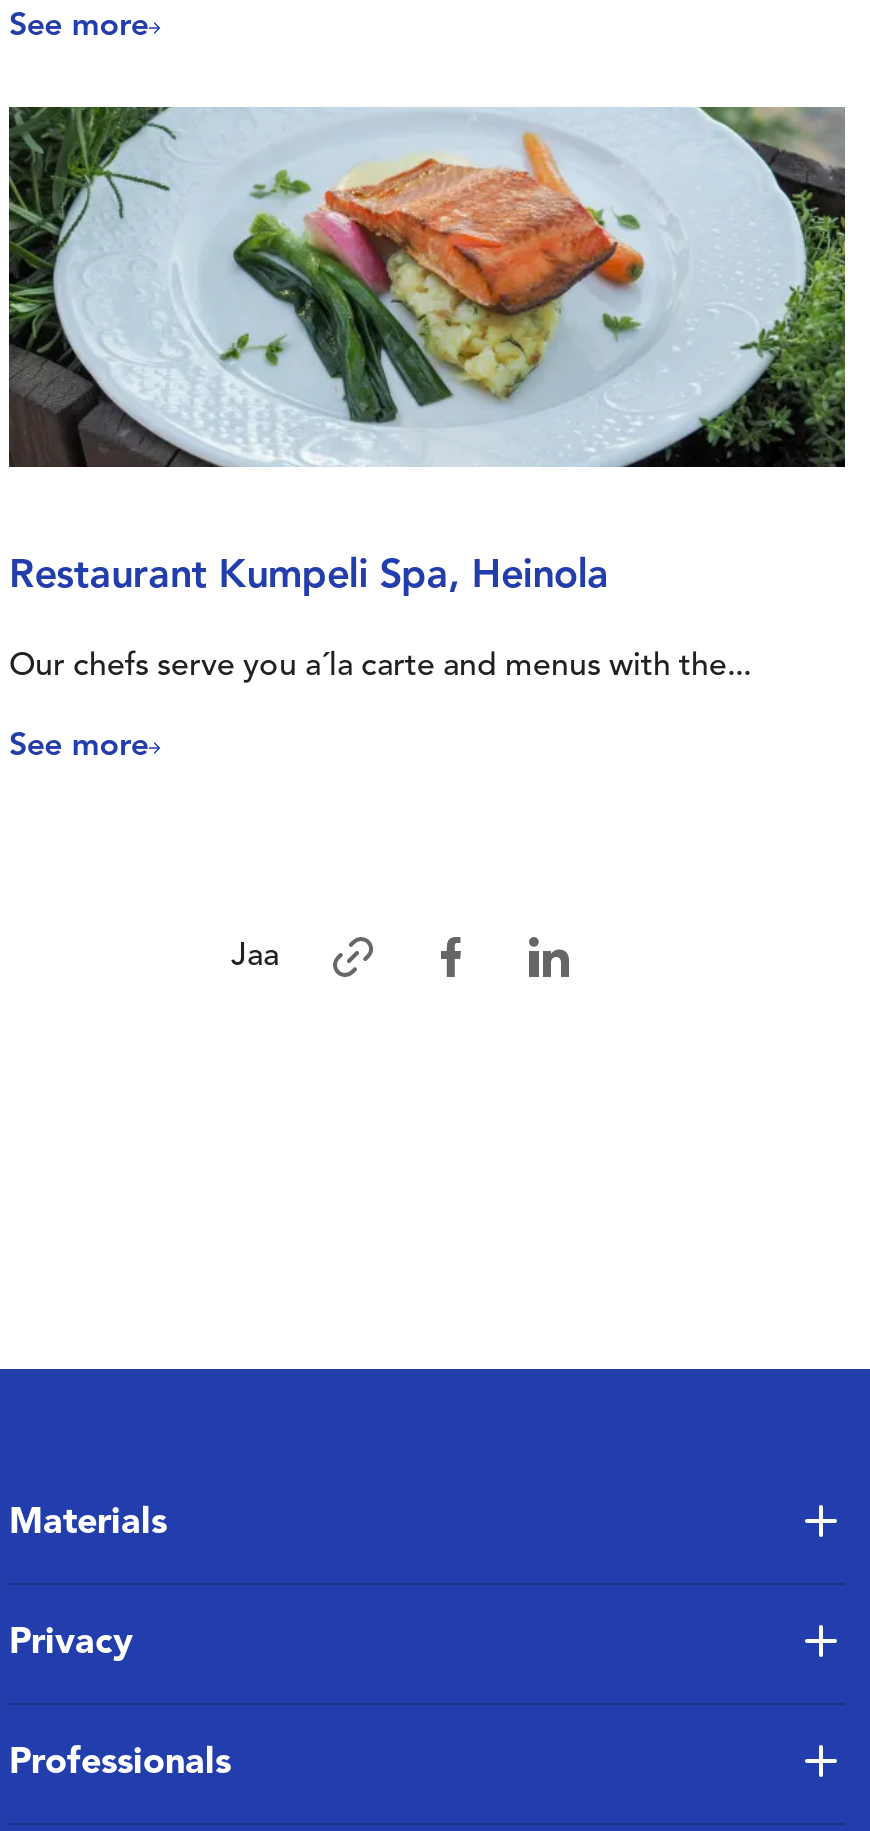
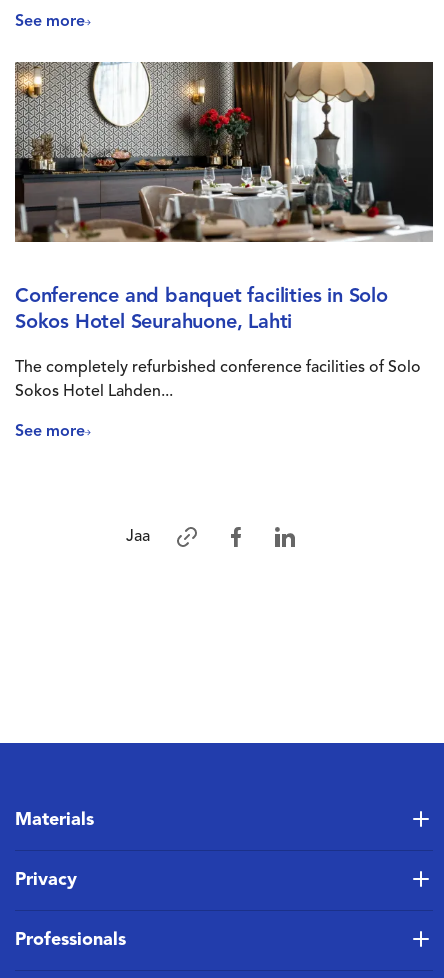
- [image]
+ [image]

- Restaurant Kumpeli Spa, Heinola
- Our chefs serve you a´la carte and menus with the...
+ Conference and banquet facilities in Solo
+ Sokos Hotel Seurahuone, Lahti
+ The completely refurbished conference facilities of Solo
+ Sokos Hotel Lahden...
